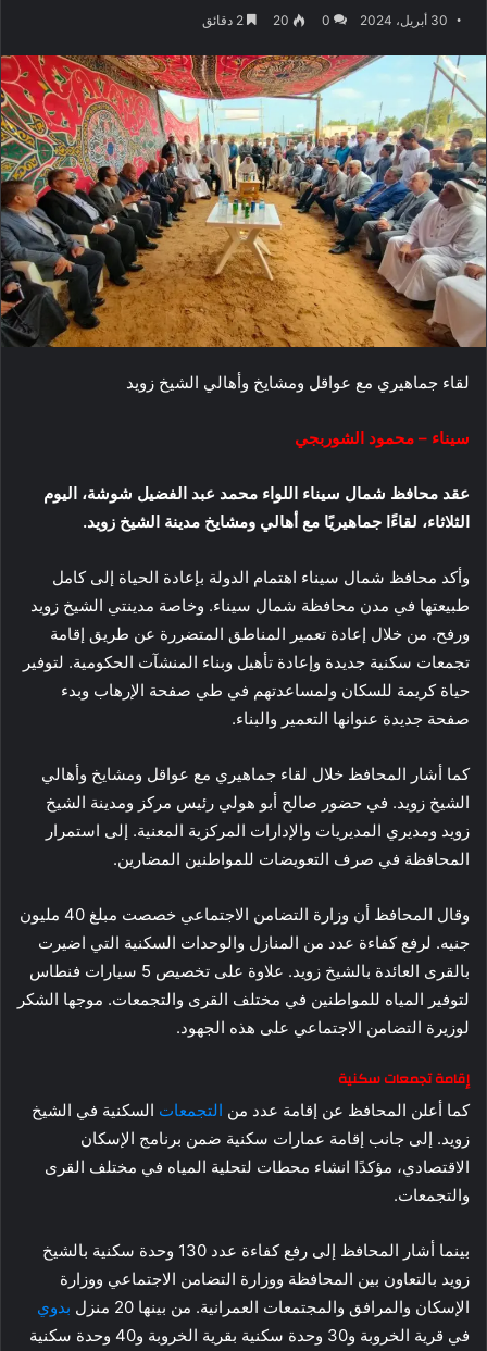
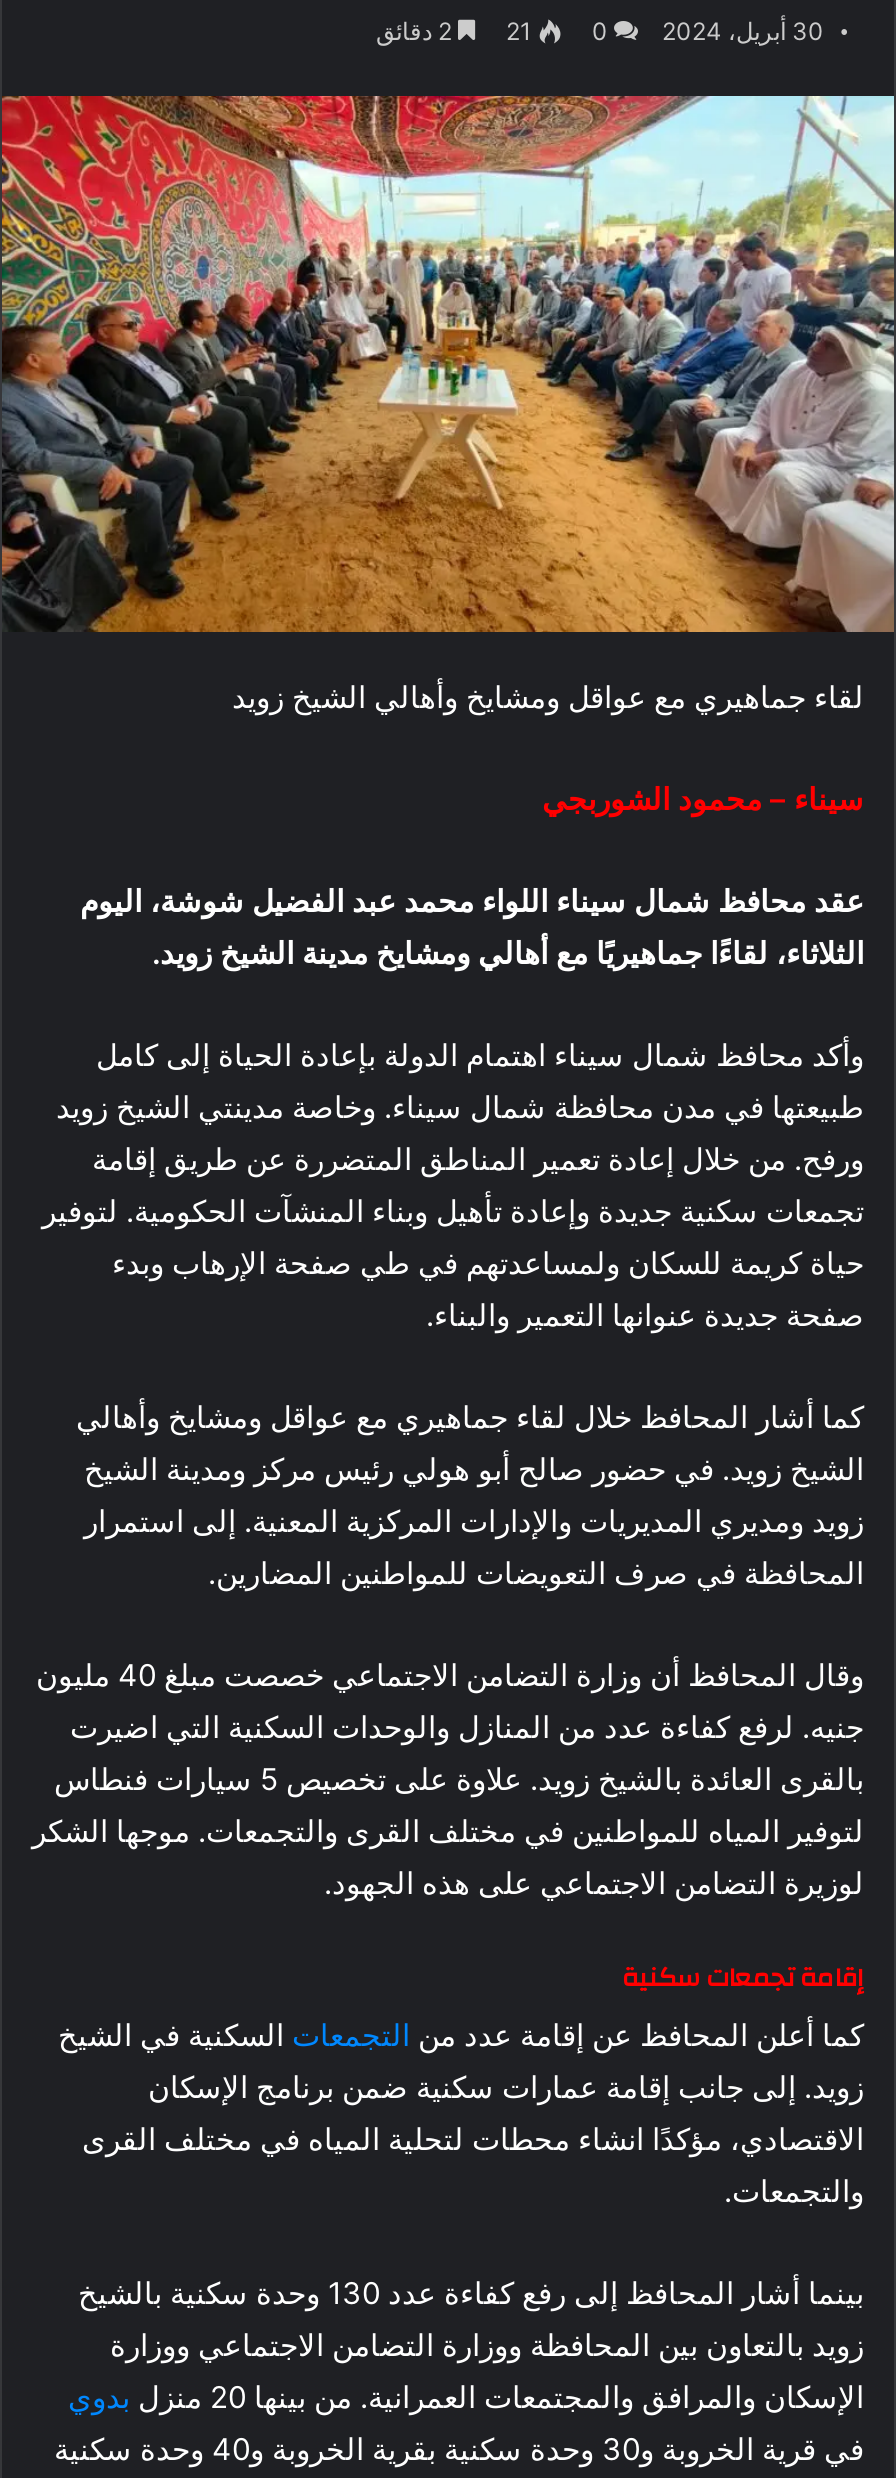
- 20
+ 21
